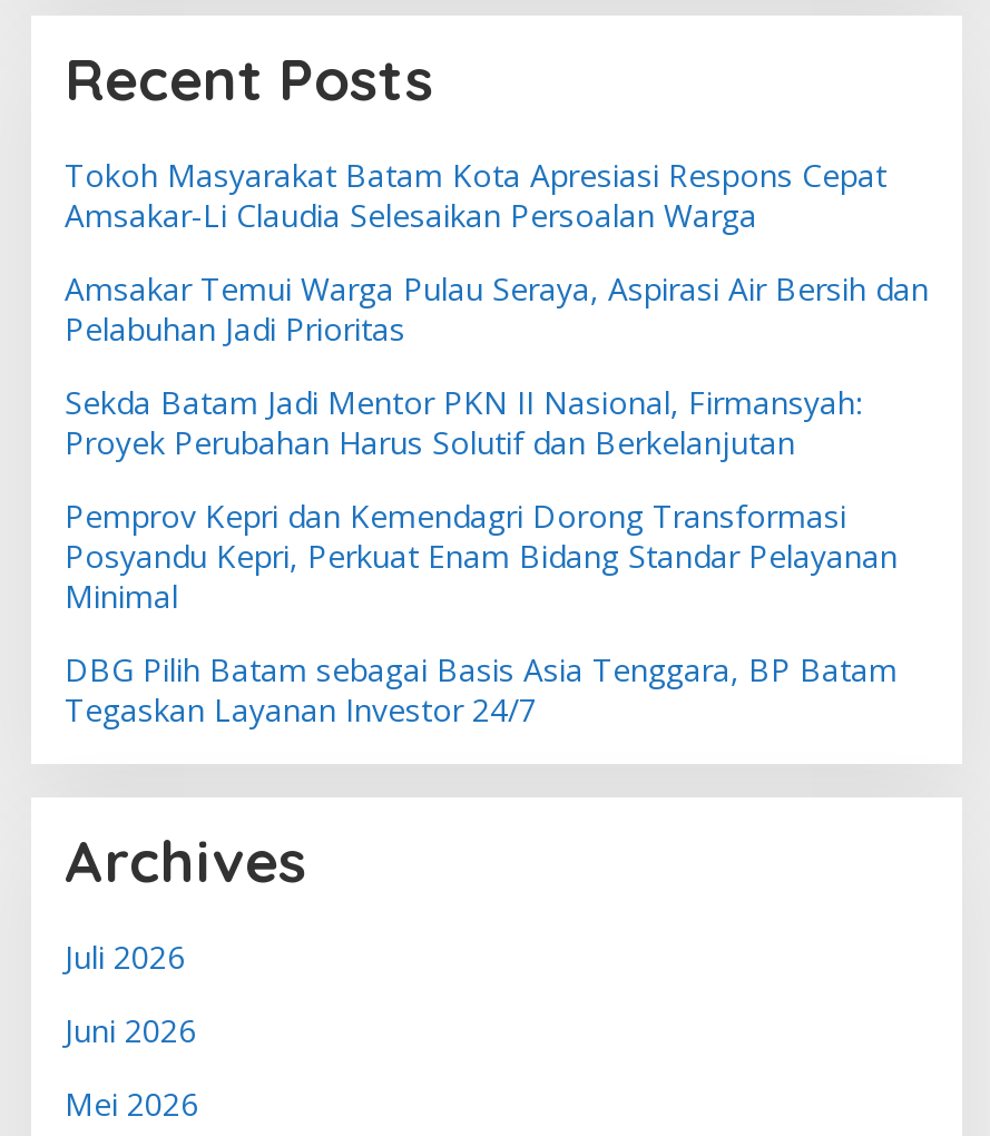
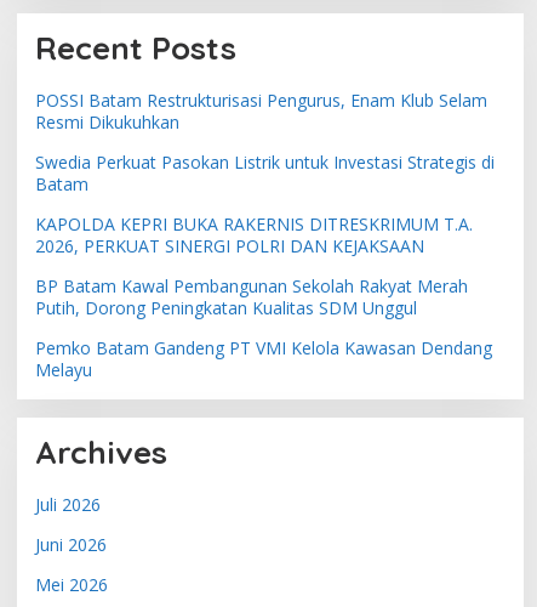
- Tokoh Masyarakat Batam Kota Apresiasi Respons Cepat
- Amsakar-Li Claudia Selesaikan Persoalan Warga
+ POSSI Batam Restrukturisasi Pengurus, Enam Klub Selam
+ Resmi Dikukuhkan

- Amsakar Temui Warga Pulau Seraya, Aspirasi Air Bersih dan
- Pelabuhan Jadi Prioritas
+ Swedia Perkuat Pasokan Listrik untuk Investasi Strategis di
+ Batam

- Sekda Batam Jadi Mentor PKN II Nasional, Firmansyah:
- Proyek Perubahan Harus Solutif dan Berkelanjutan
+ KAPOLDA KEPRI BUKA RAKERNIS DITRESKRIMUM T.A.
+ 2026, PERKUAT SINERGI POLRI DAN KEJAKSAAN

- Pemprov Kepri dan Kemendagri Dorong Transformasi
- Posyandu Kepri, Perkuat Enam Bidang Standar Pelayanan
- Minimal
+ BP Batam Kawal Pembangunan Sekolah Rakyat Merah
+ Putih, Dorong Peningkatan Kualitas SDM Unggul

- DBG Pilih Batam sebagai Basis Asia Tenggara, BP Batam
- Tegaskan Layanan Investor 24/7
+ Pemko Batam Gandeng PT VMI Kelola Kawasan Dendang
+ Melayu
